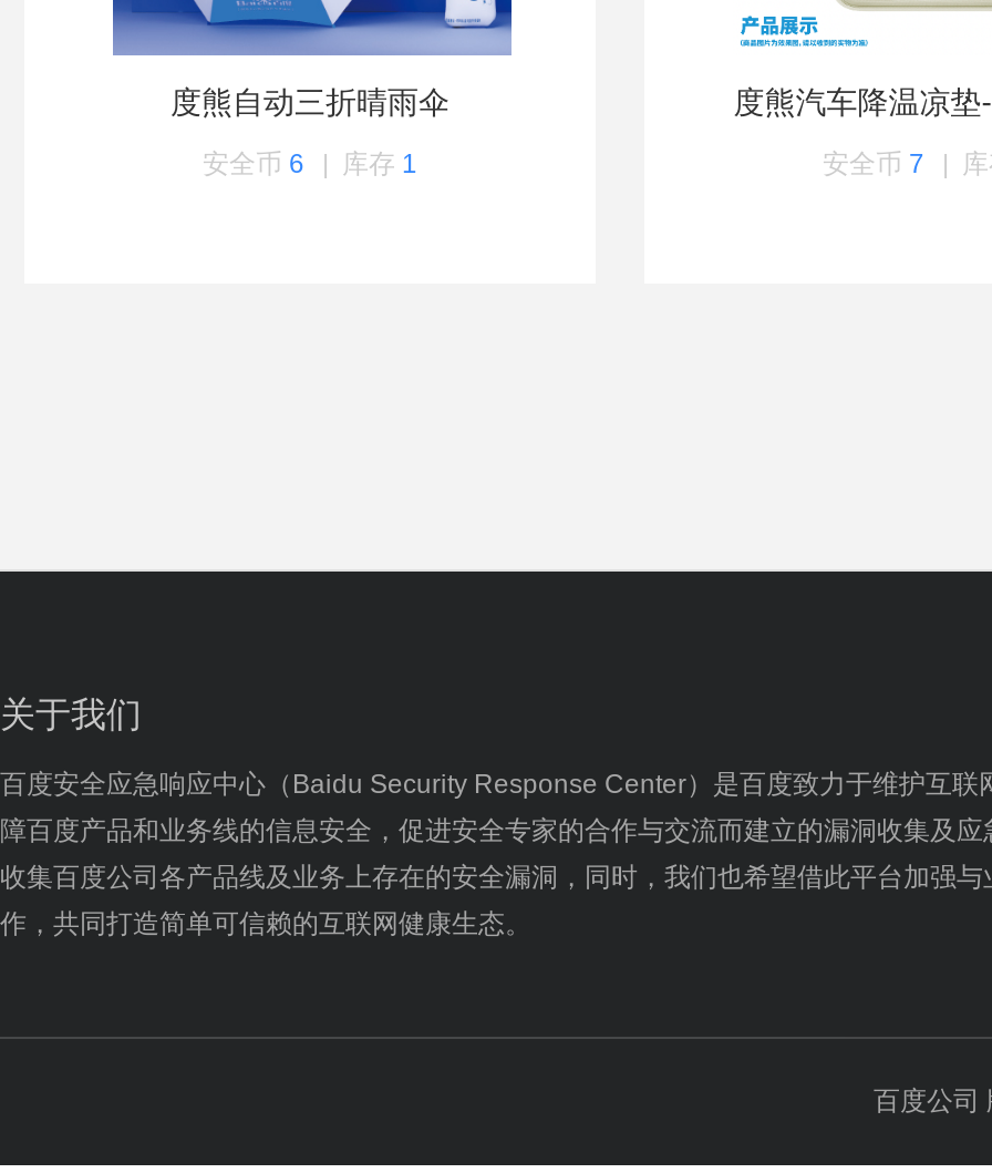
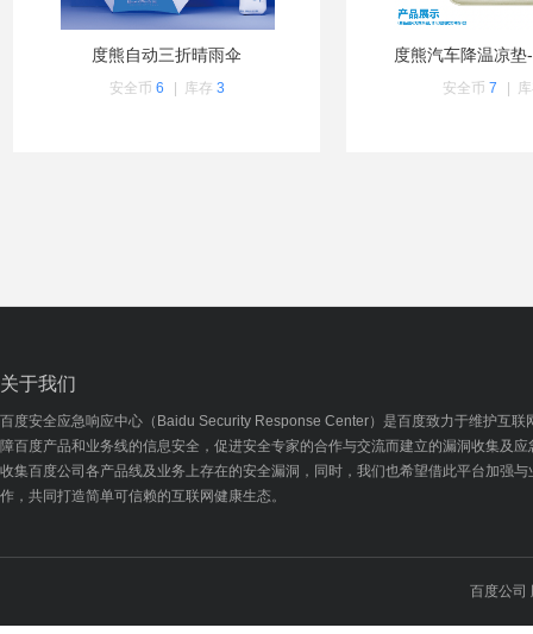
- 安全币6 库存1
+ 安全币6 库存3
